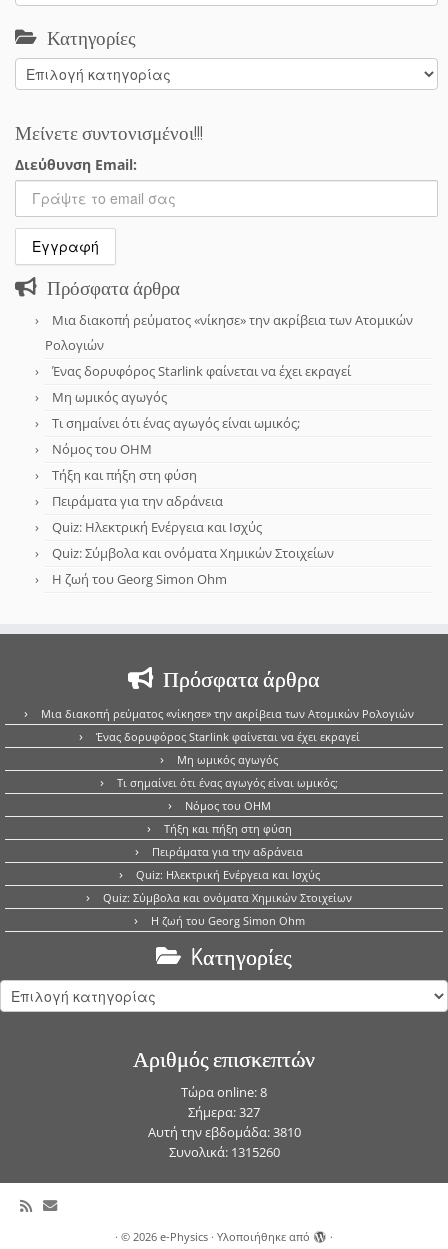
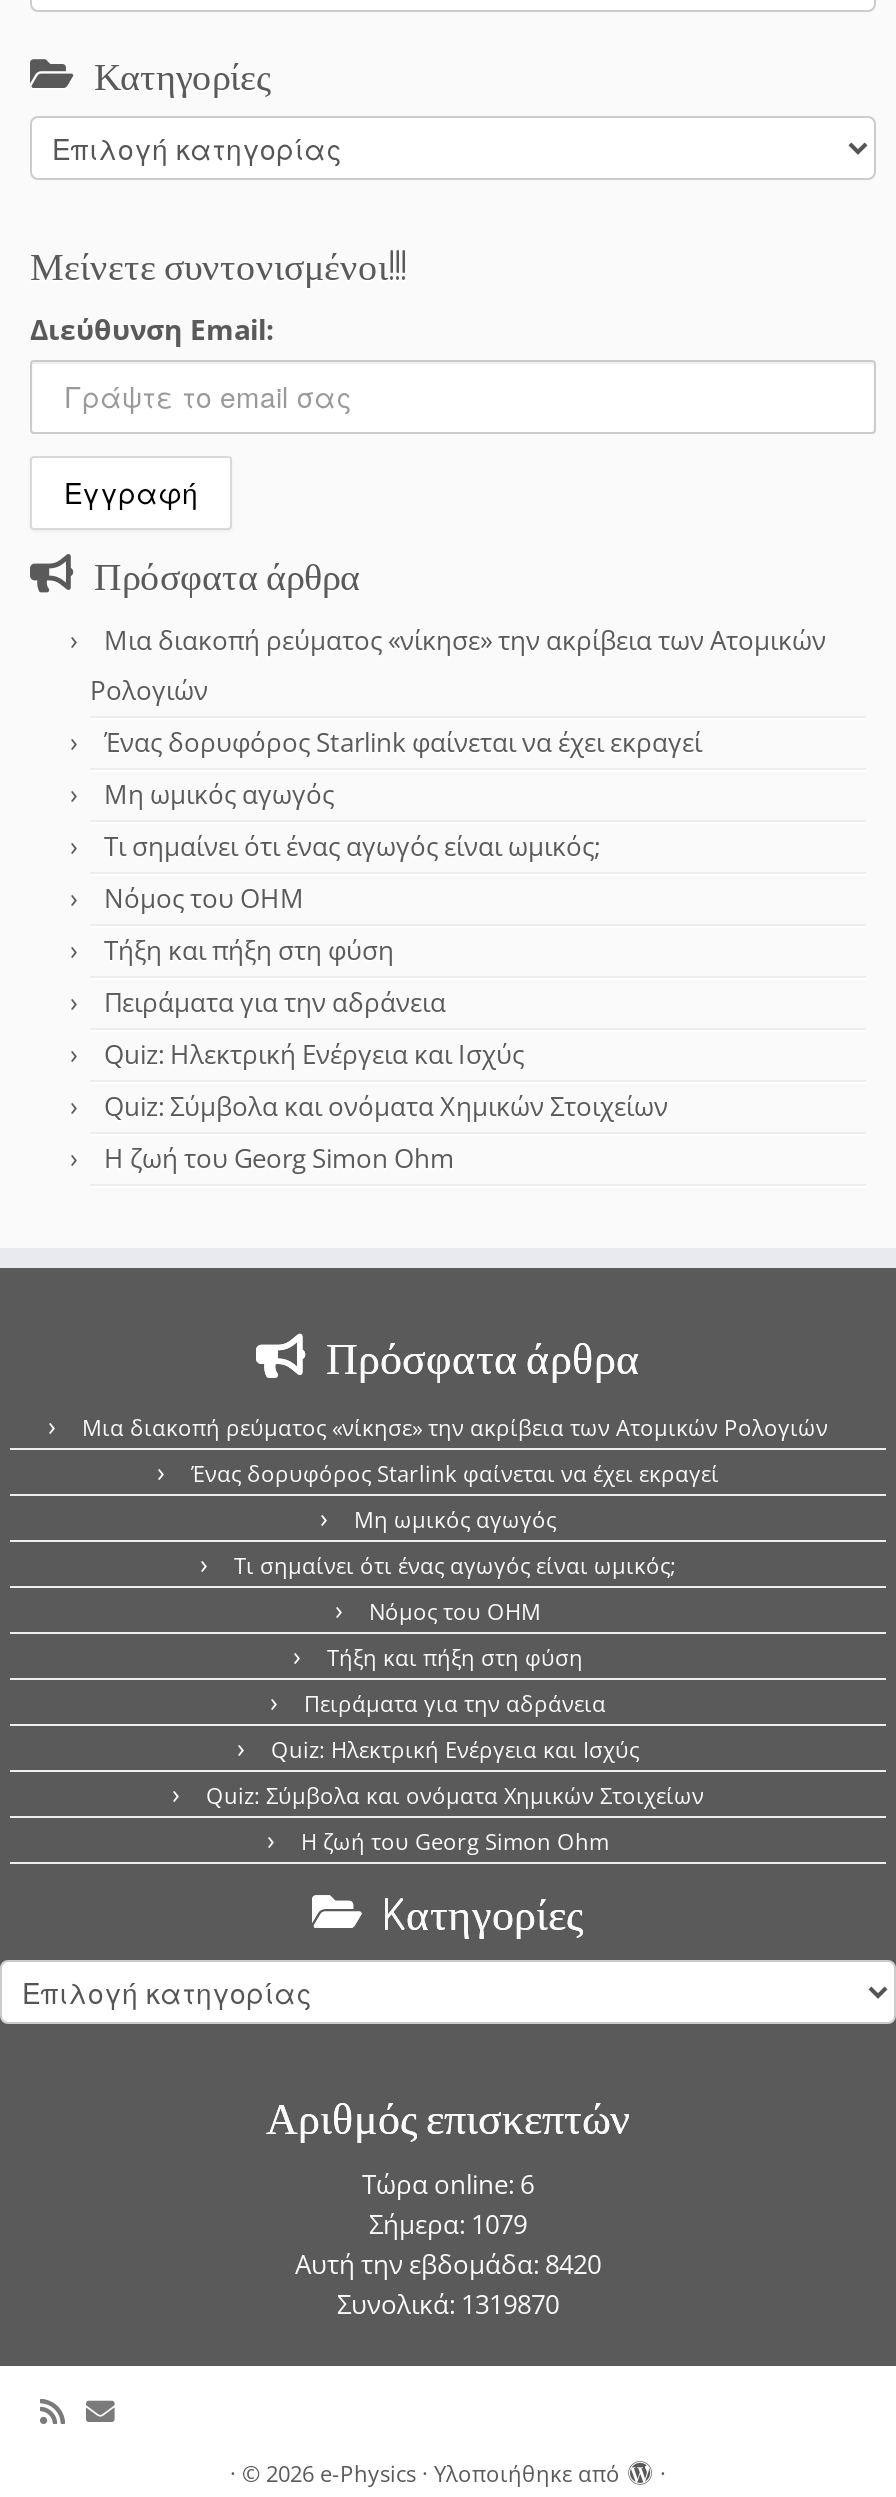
- Τώρα online: 8
+ Τώρα online: 6

- Σήμερα: 327
+ Σήμερα: 1079

- Αυτή την εβδομάδα: 3810
+ Αυτή την εβδομάδα: 8420

- Συνολικά: 1315260
+ Συνολικά: 1319870
